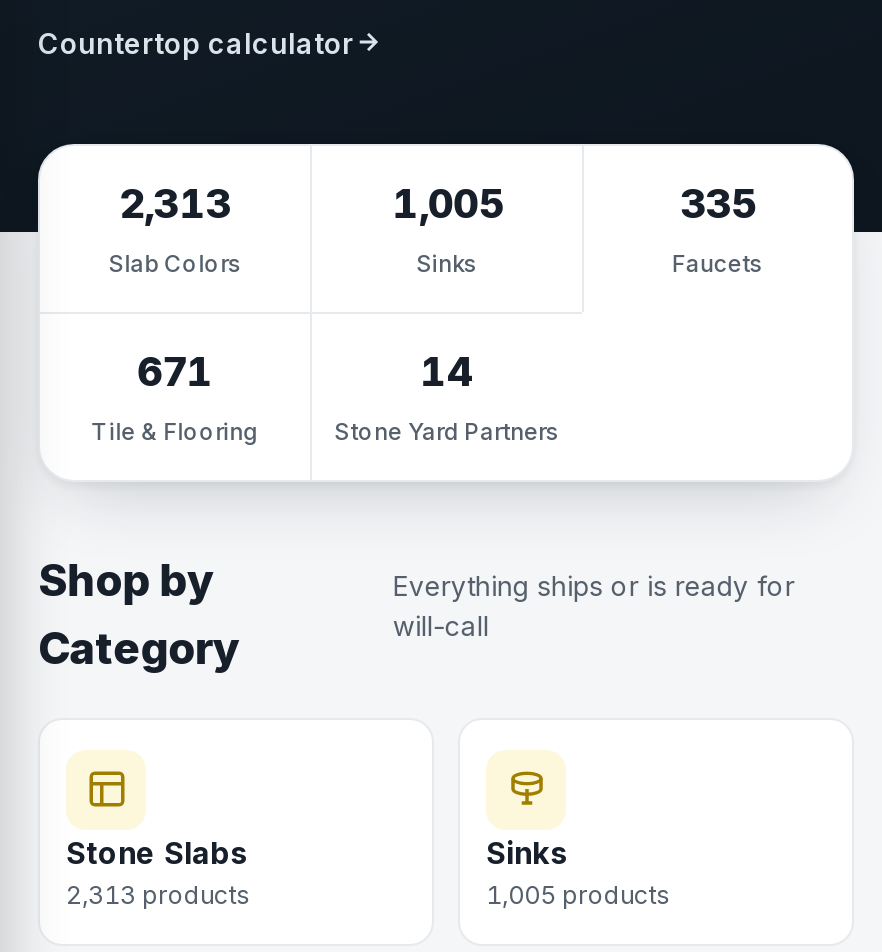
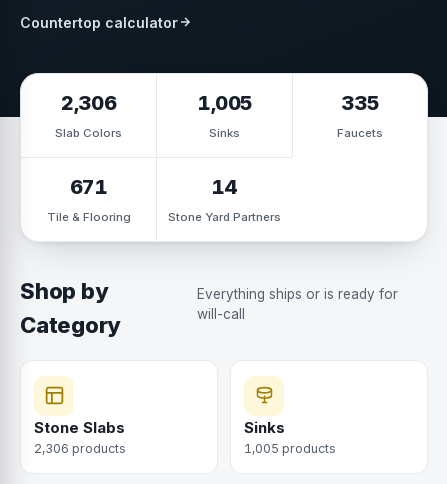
- 2,313
+ 2,306

- 2,313 products
+ 2,306 products
